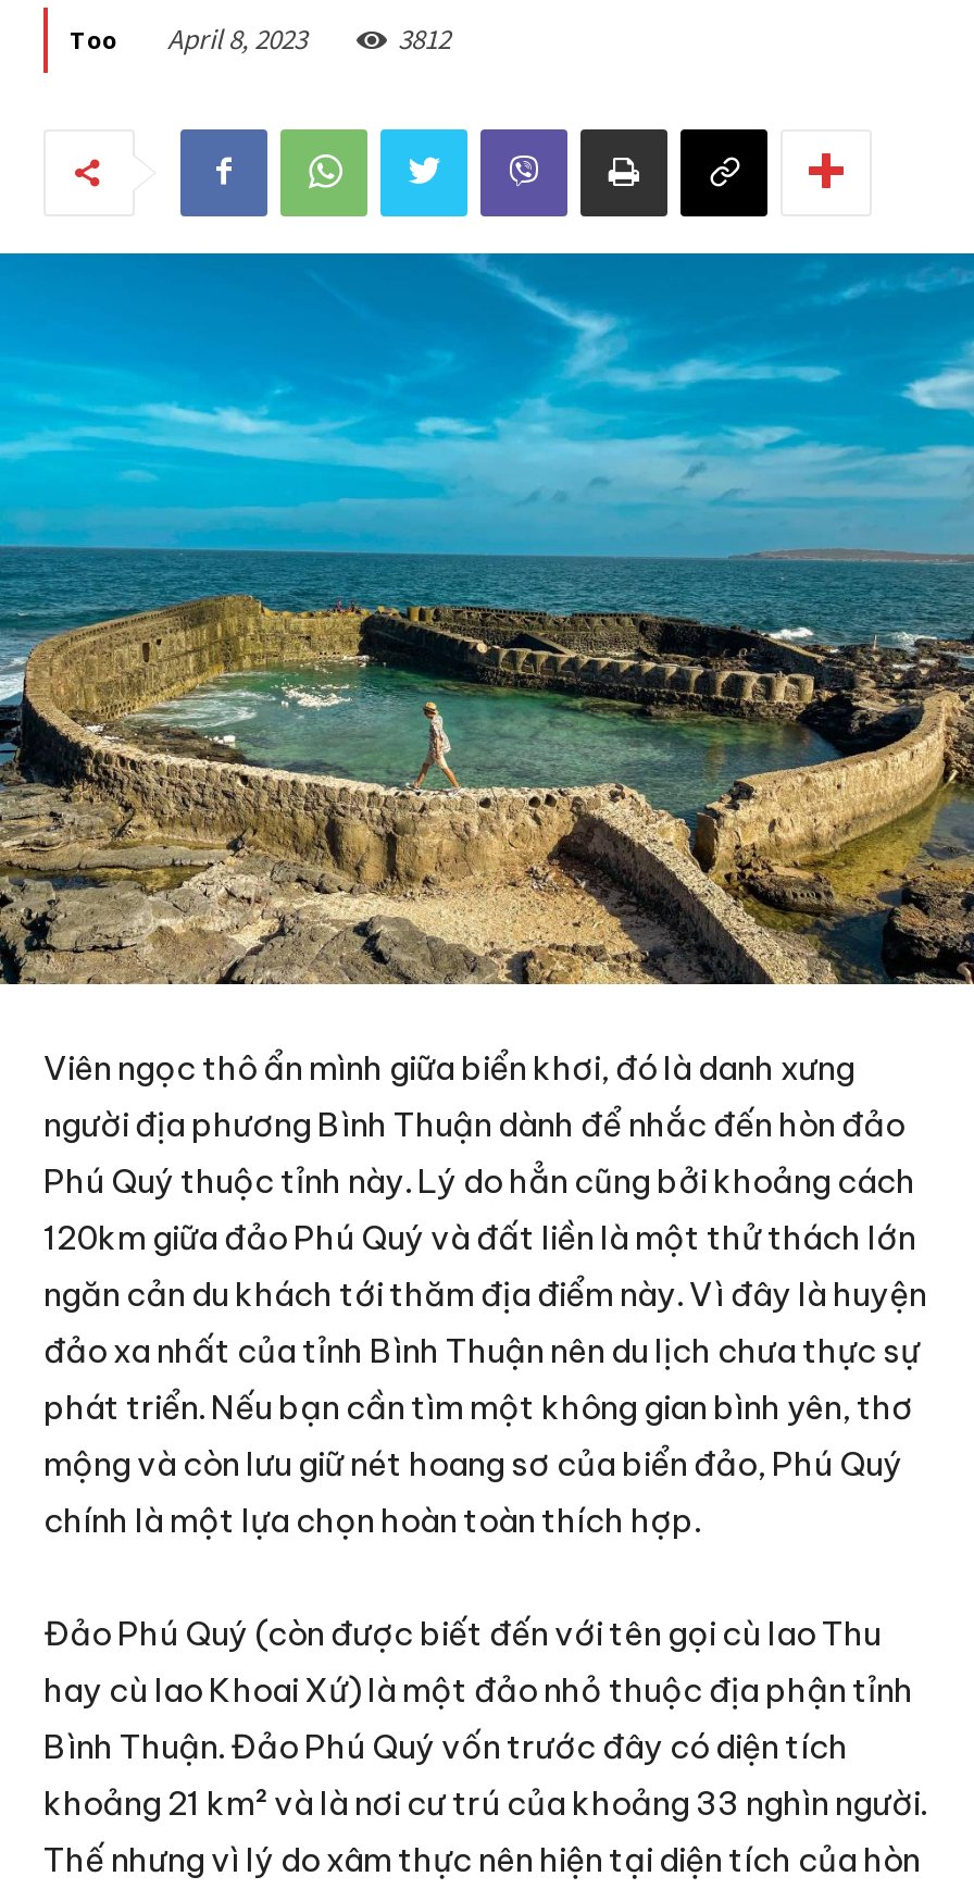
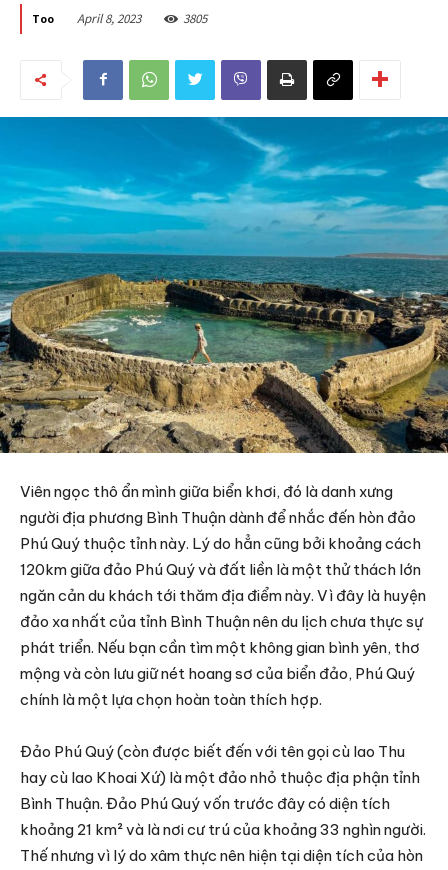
- 3812
+ 3805
